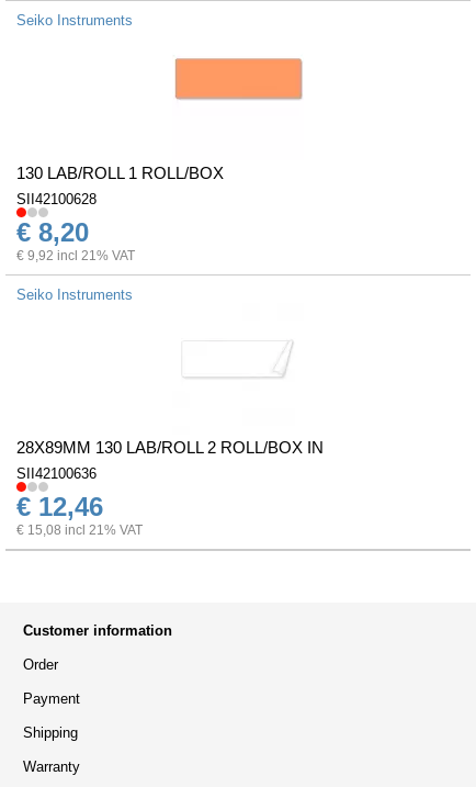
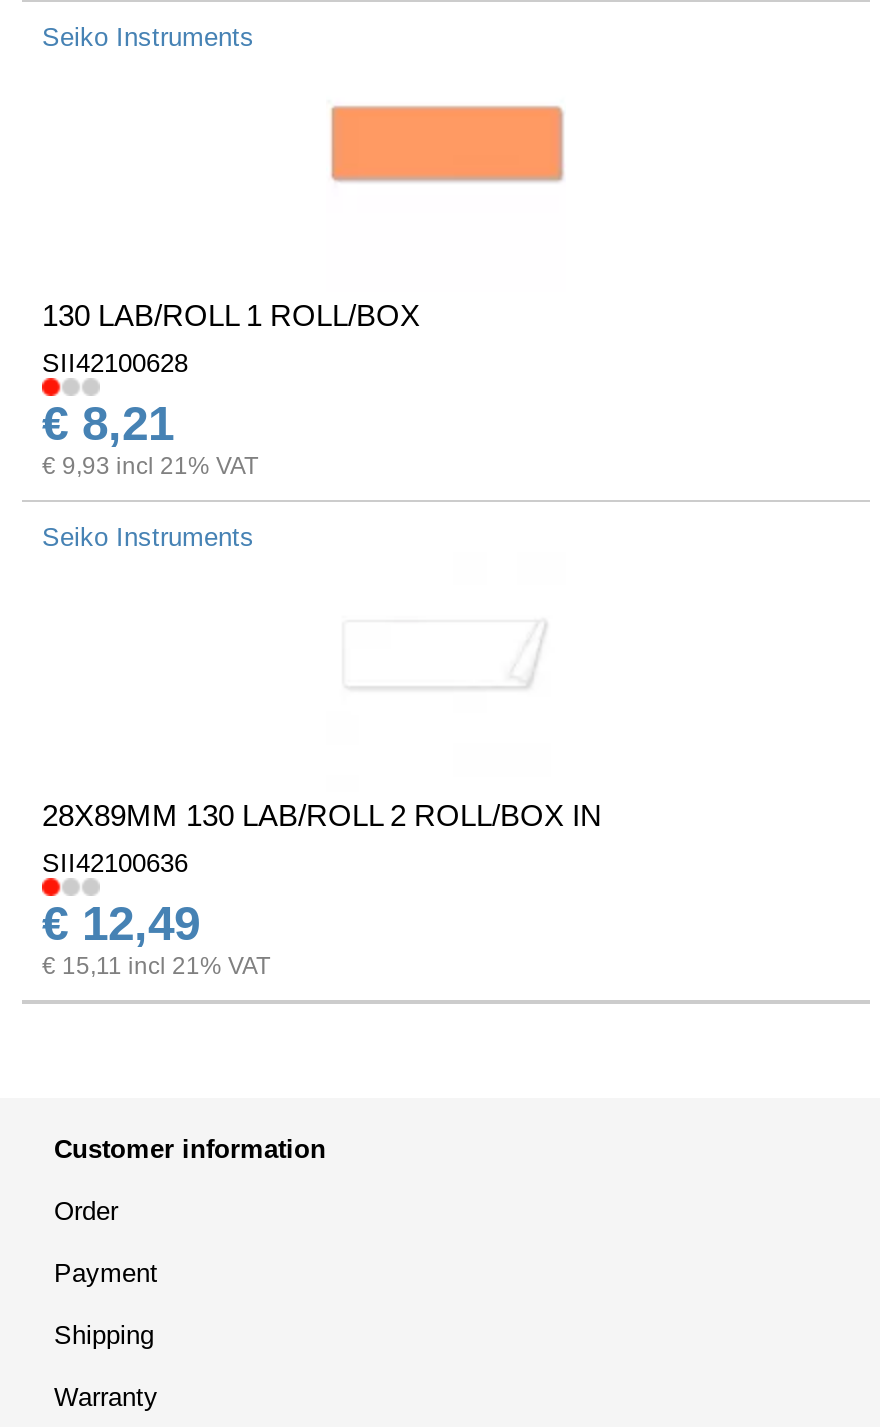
- € 8,20
+ € 8,21

- € 9,92 incl 21% VAT
+ € 9,93 incl 21% VAT

- € 12,46
+ € 12,49

- € 15,08 incl 21% VAT
+ € 15,11 incl 21% VAT
